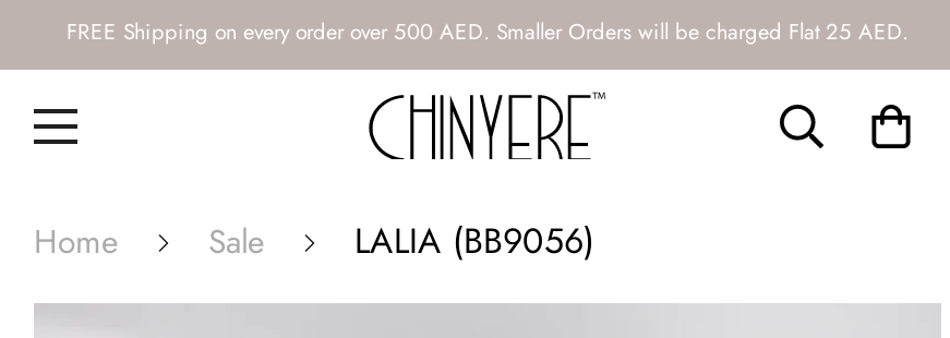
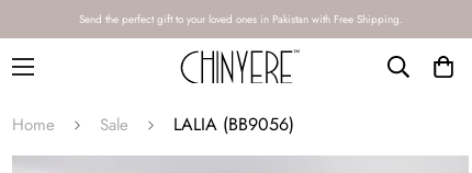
- FREE Shipping on every order over 500 AED. Smaller Orders will be charged Flat 25 AED.
+ Send the perfect gift to your loved ones in Pakistan with Free Shipping.
